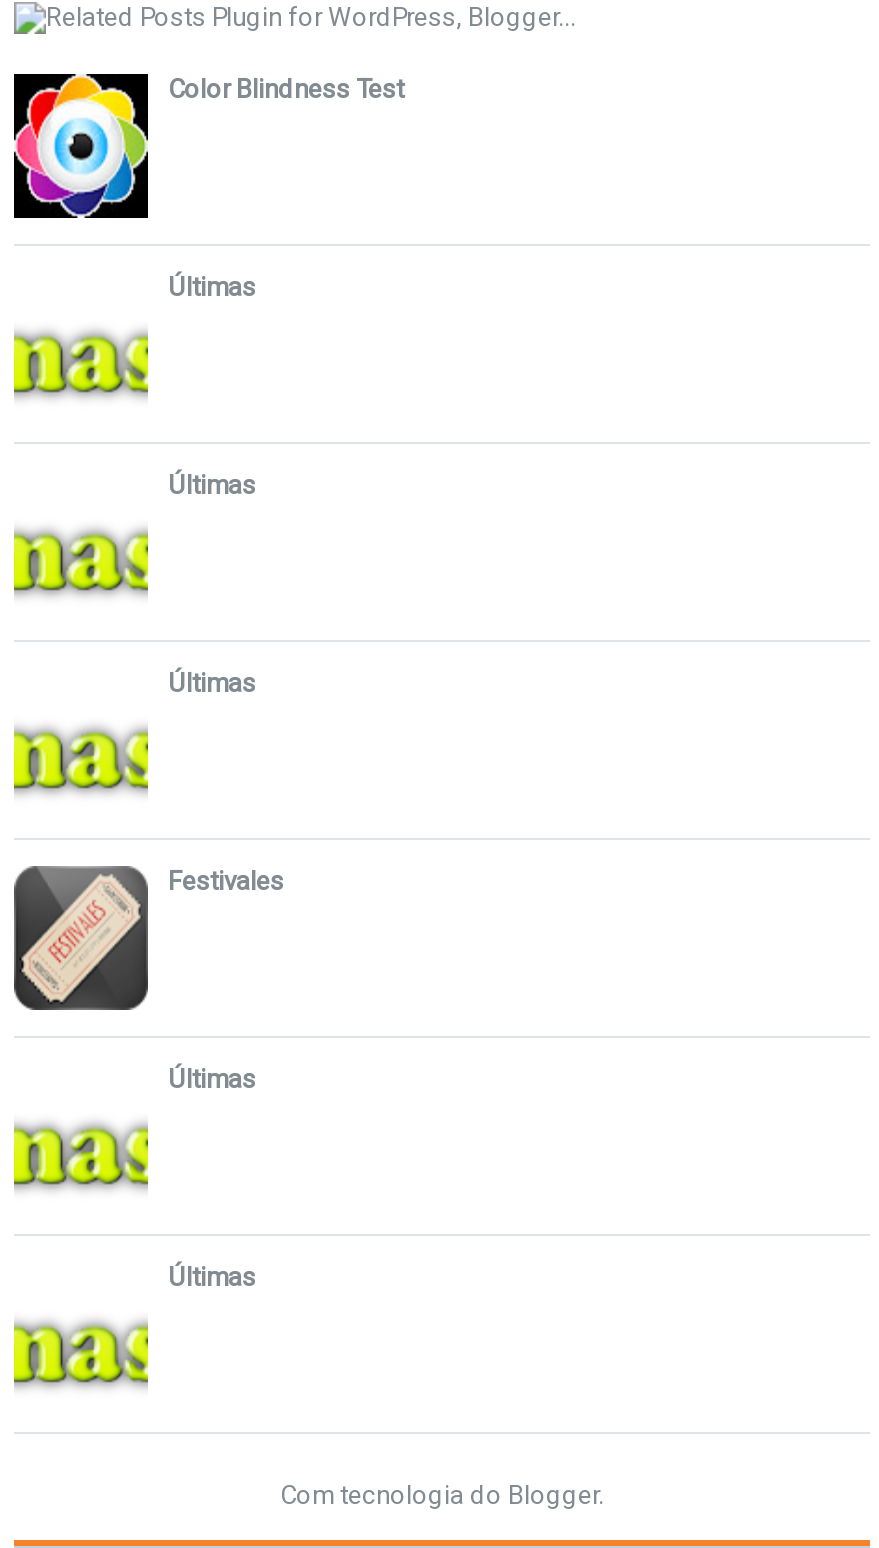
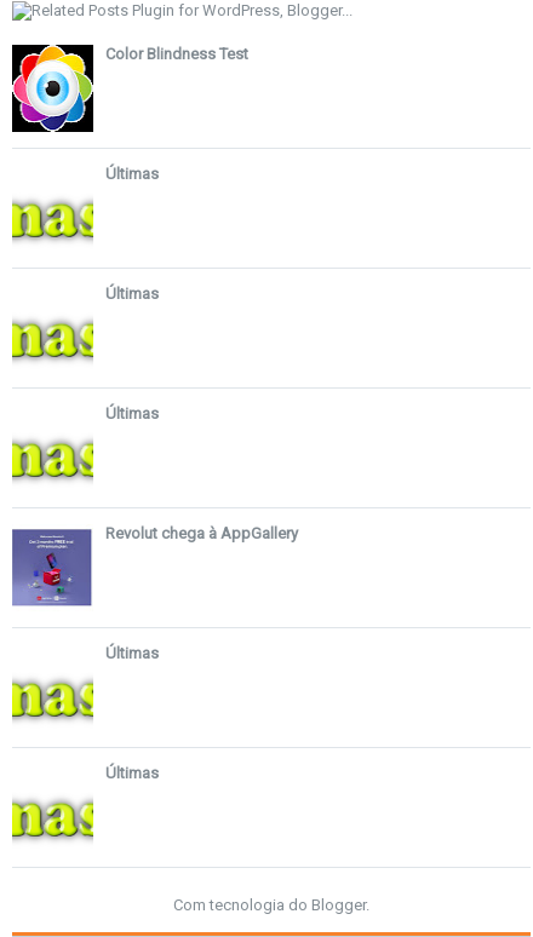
- [image]
- Festivales
+ [image]
+ Revolut chega à AppGallery
